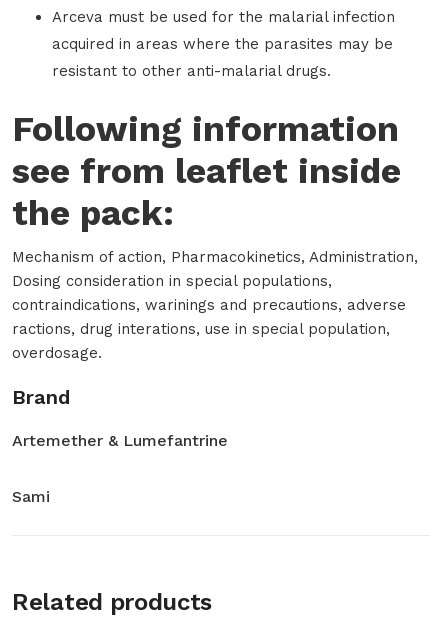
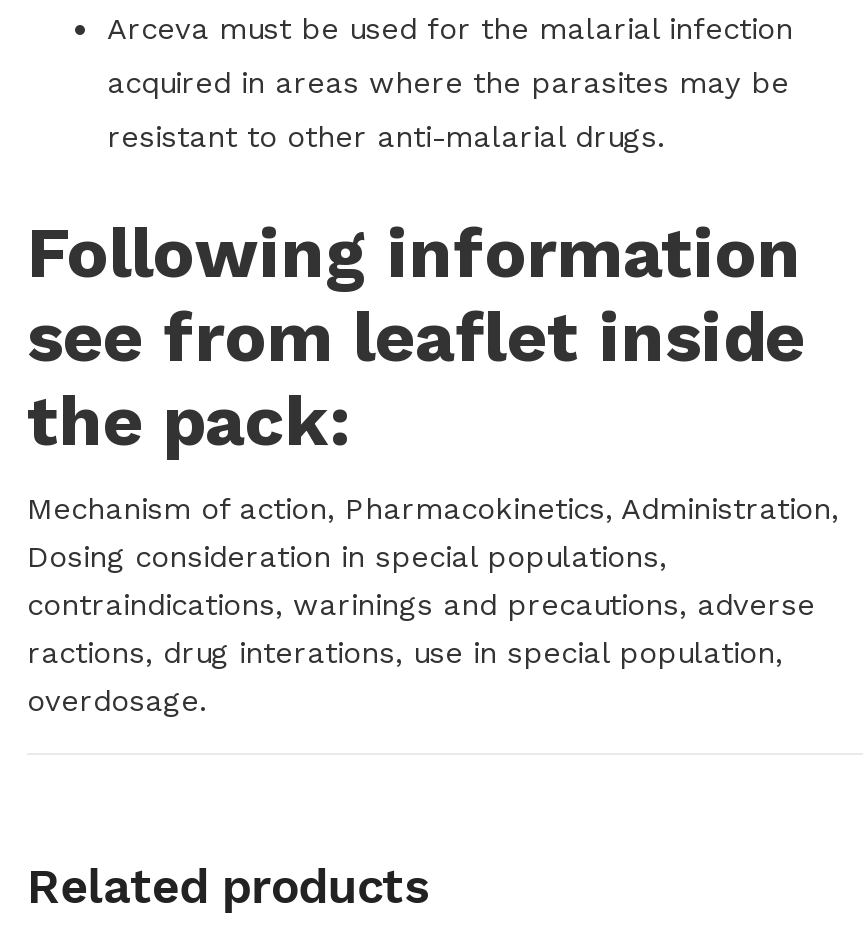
- Brand
- Artemether & Lumefantrine
- Sami
